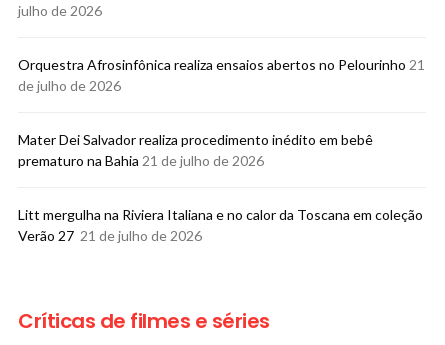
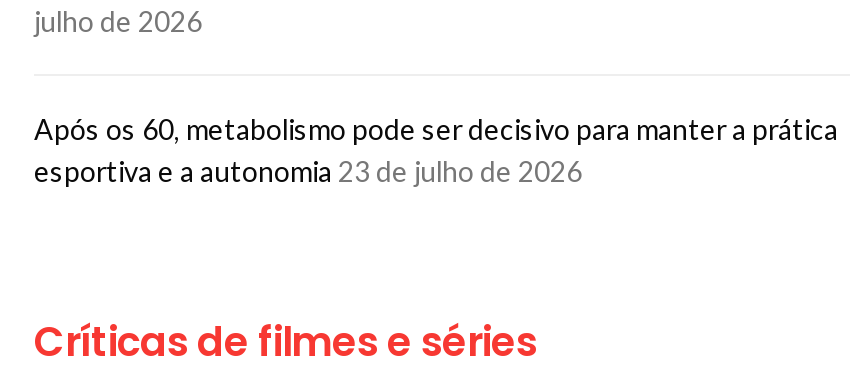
- Orquestra Afrosinfônica realiza ensaios abertos no Pelourinho 21
- de julho de 2026
- Mater Dei Salvador realiza procedimento inédito em bebê
- prematuro na Bahia 21 de julho de 2026
- Litt mergulha na Riviera Italiana e no calor da Toscana em coleção
- Verão 27 21 de julho de 2026
+ Após os 60, metabolismo pode ser decisivo para manter a prática
+ esportiva e a autonomia 23 de julho de 2026
